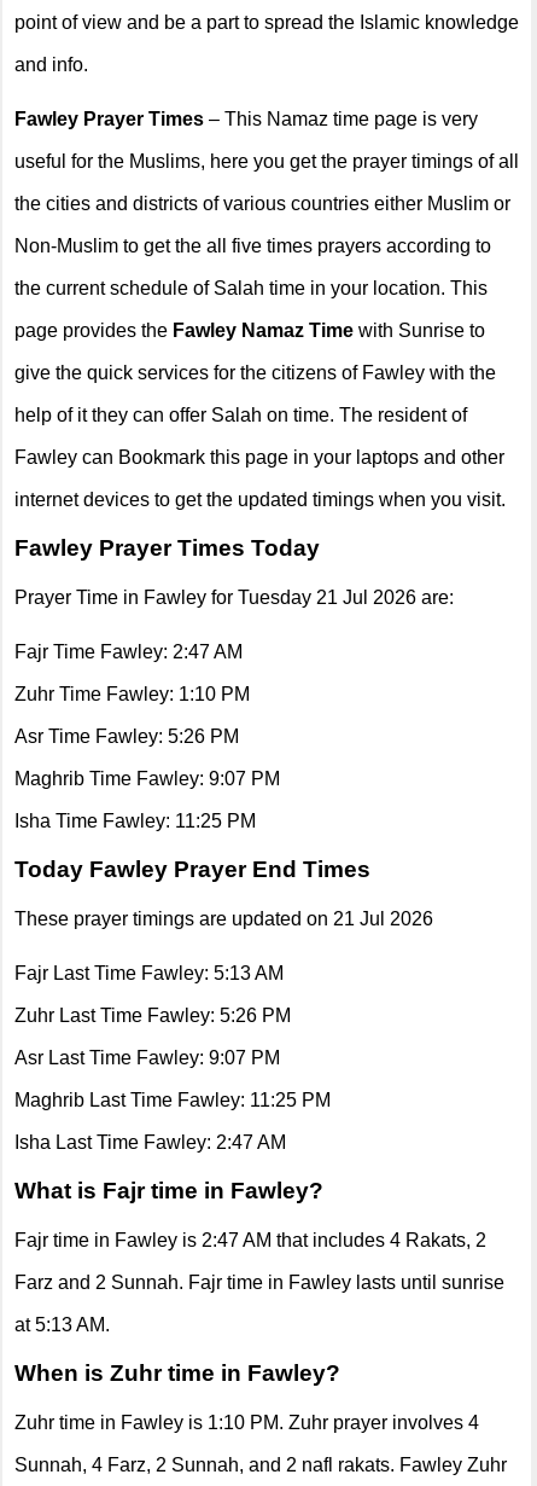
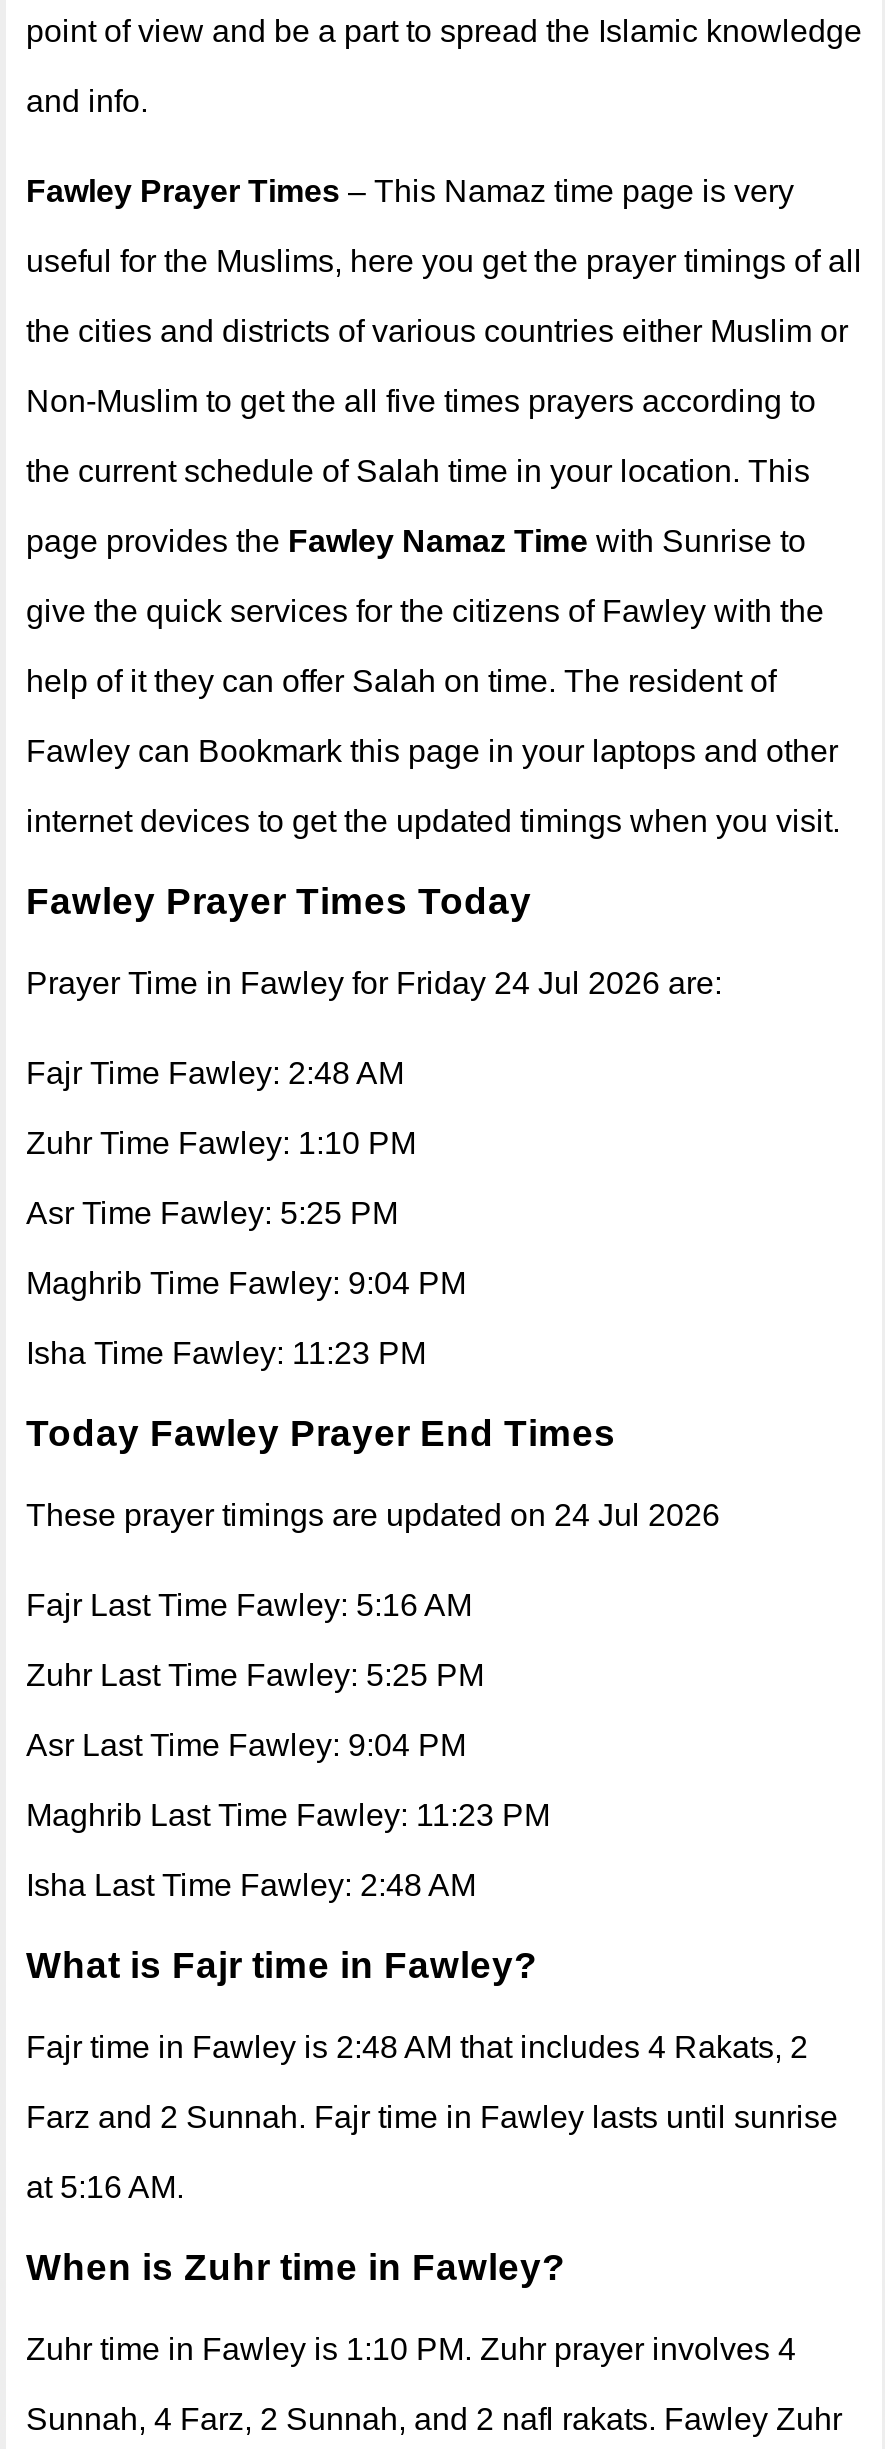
- Prayer Time in Fawley for Tuesday 21 Jul 2026 are:
+ Prayer Time in Fawley for Friday 24 Jul 2026 are:

- Fajr Time Fawley: 2:47 AM
+ Fajr Time Fawley: 2:48 AM

- Asr Time Fawley: 5:26 PM
+ Asr Time Fawley: 5:25 PM

- Maghrib Time Fawley: 9:07 PM
+ Maghrib Time Fawley: 9:04 PM

- Isha Time Fawley: 11:25 PM
+ Isha Time Fawley: 11:23 PM

- These prayer timings are updated on 21 Jul 2026
+ These prayer timings are updated on 24 Jul 2026

- Fajr Last Time Fawley: 5:13 AM
+ Fajr Last Time Fawley: 5:16 AM

- Zuhr Last Time Fawley: 5:26 PM
+ Zuhr Last Time Fawley: 5:25 PM

- Asr Last Time Fawley: 9:07 PM
+ Asr Last Time Fawley: 9:04 PM

- Maghrib Last Time Fawley: 11:25 PM
+ Maghrib Last Time Fawley: 11:23 PM

- Isha Last Time Fawley: 2:47 AM
+ Isha Last Time Fawley: 2:48 AM

- Fajr time in Fawley is 2:47 AM that includes 4 Rakats, 2
+ Fajr time in Fawley is 2:48 AM that includes 4 Rakats, 2

- at 5:13 AM.
+ at 5:16 AM.
